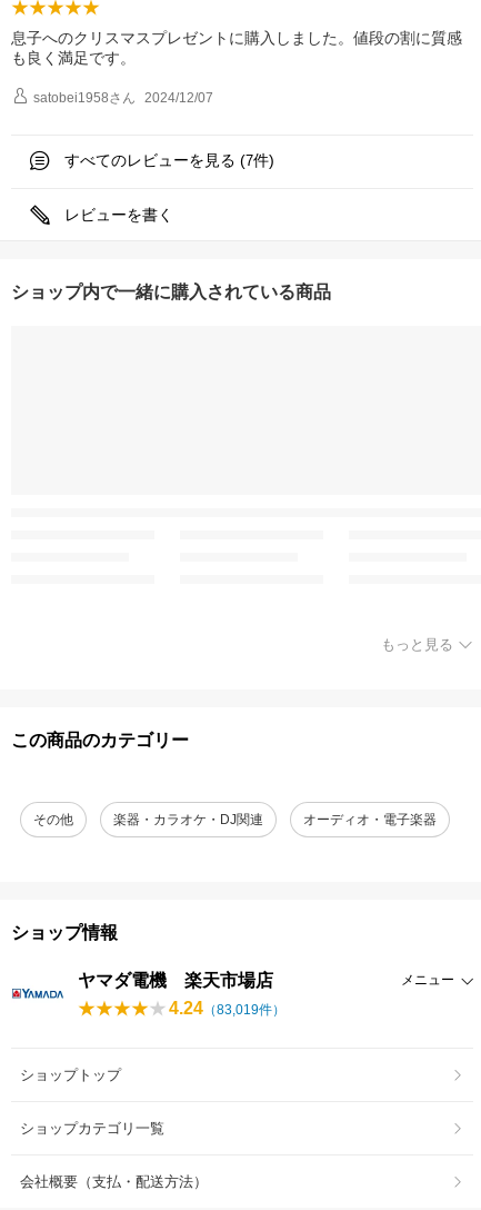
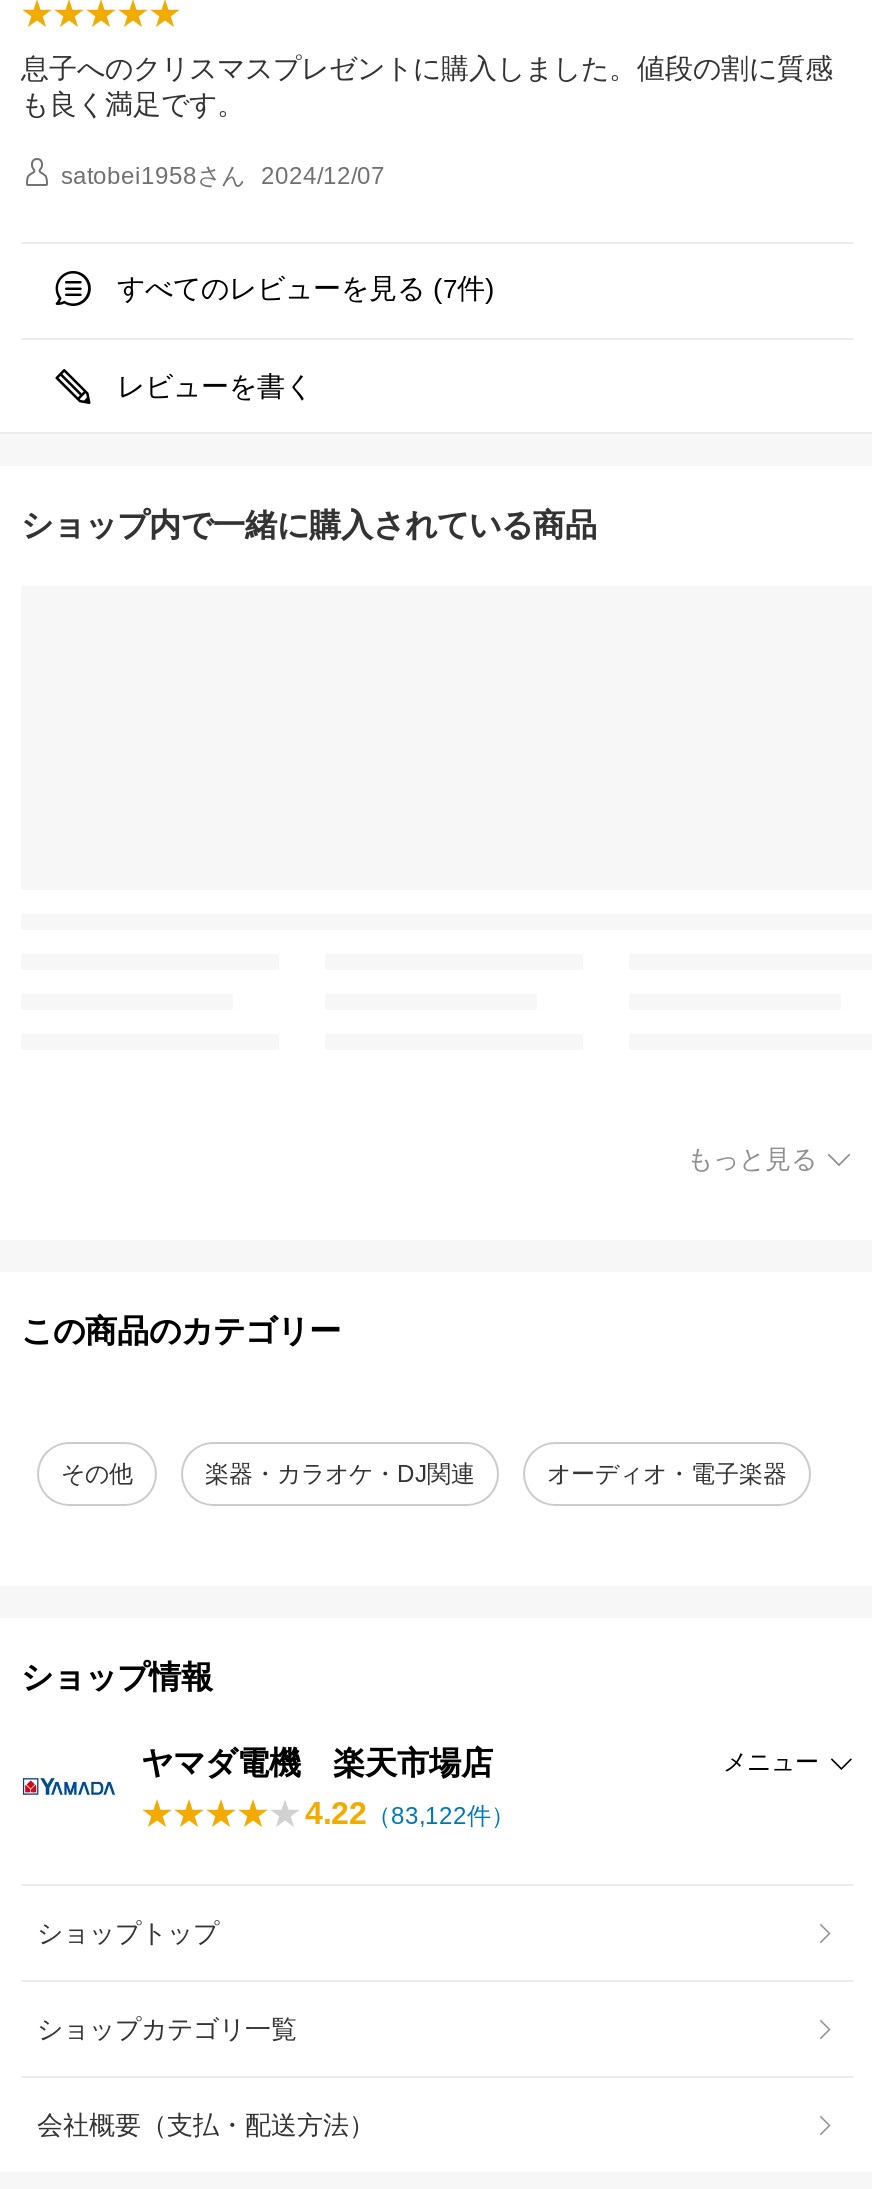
- 4.24（83,019件）
+ 4.22（83,122件）
